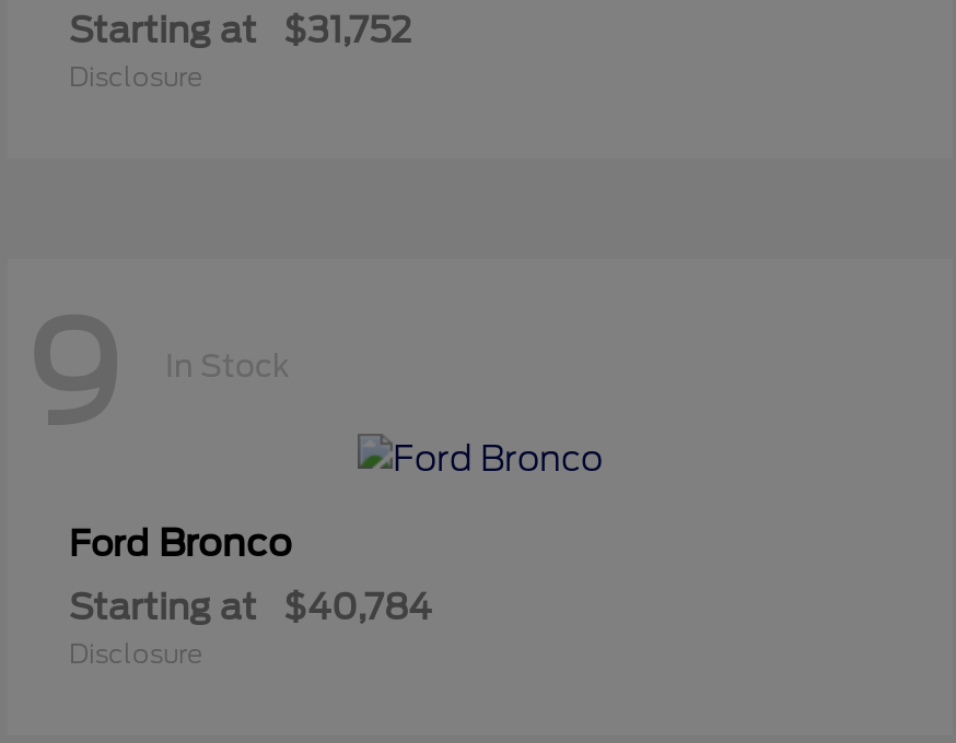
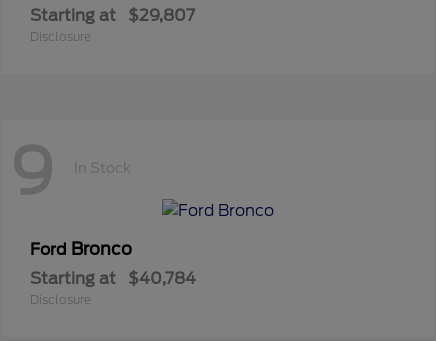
- Starting at $31,752
+ Starting at $29,807
